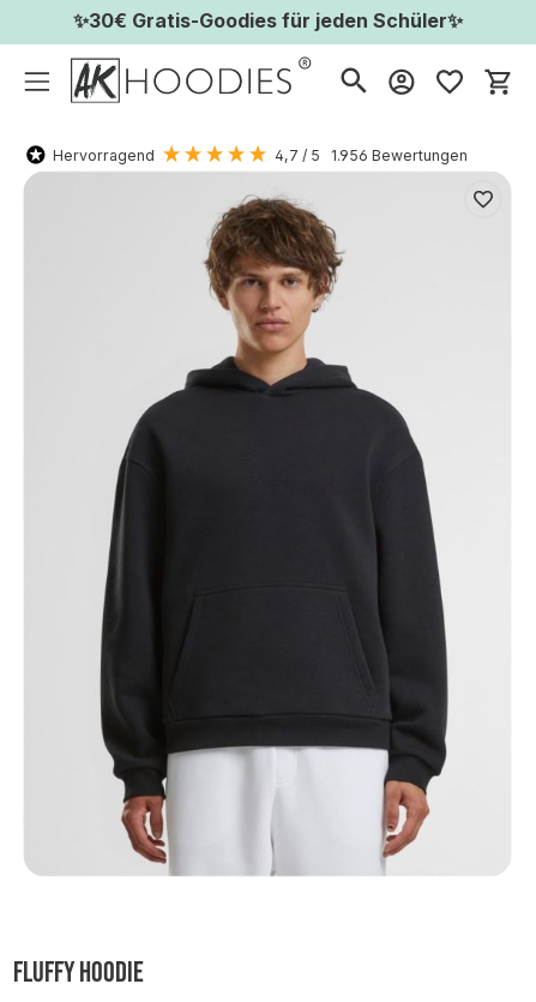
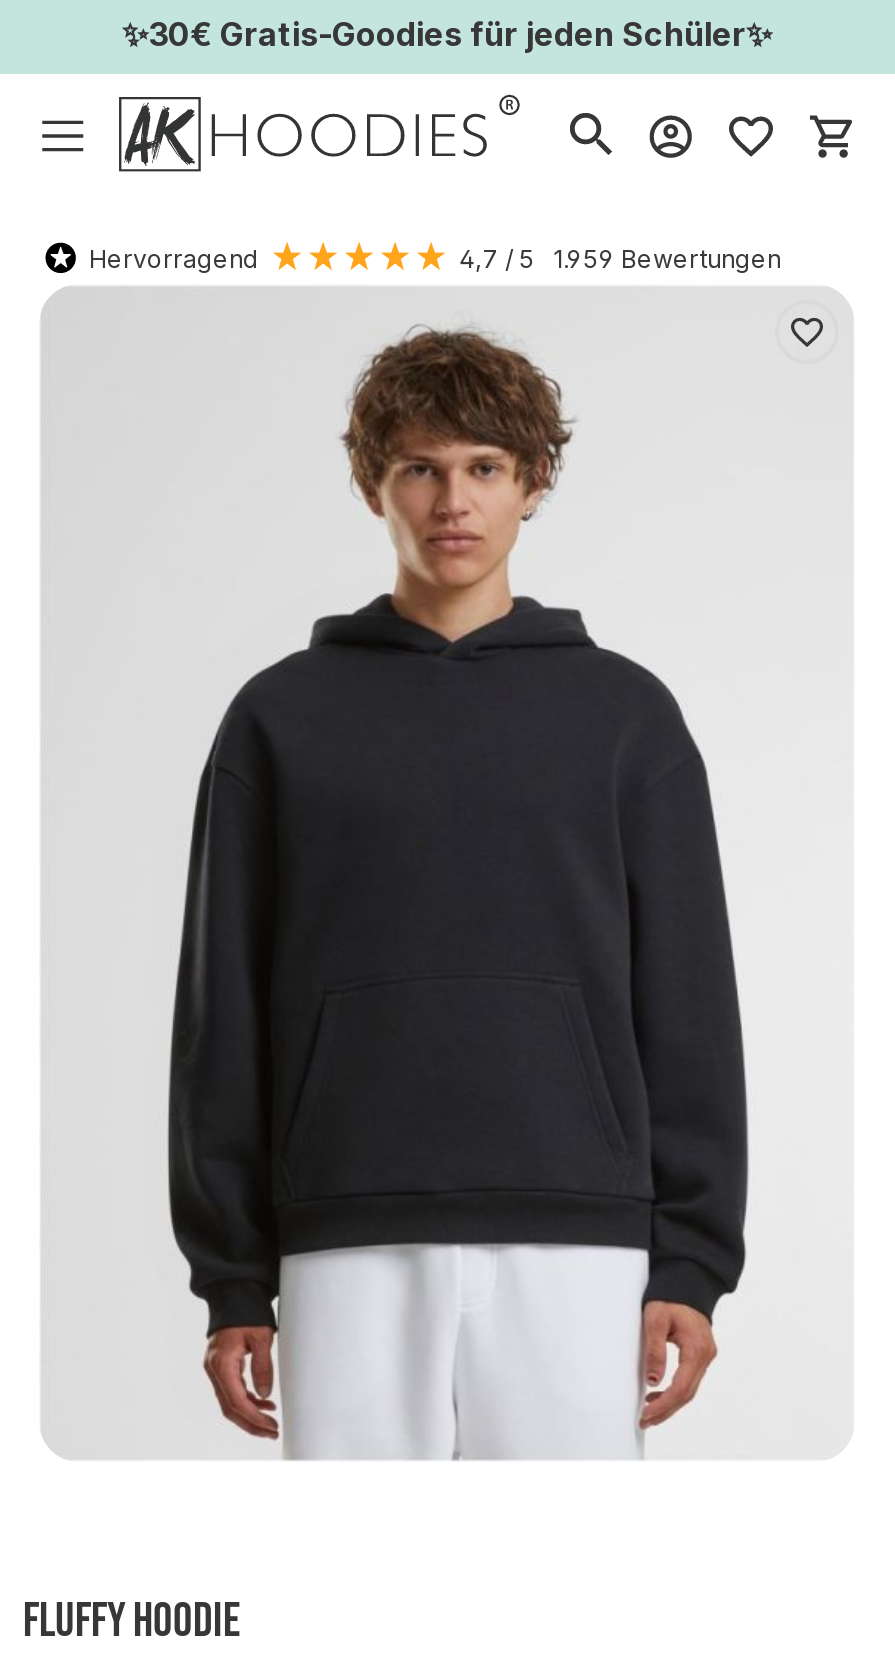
- 4,7 / 5 1.956 Bewertungen
+ 4,7 / 5 1.959 Bewertungen
